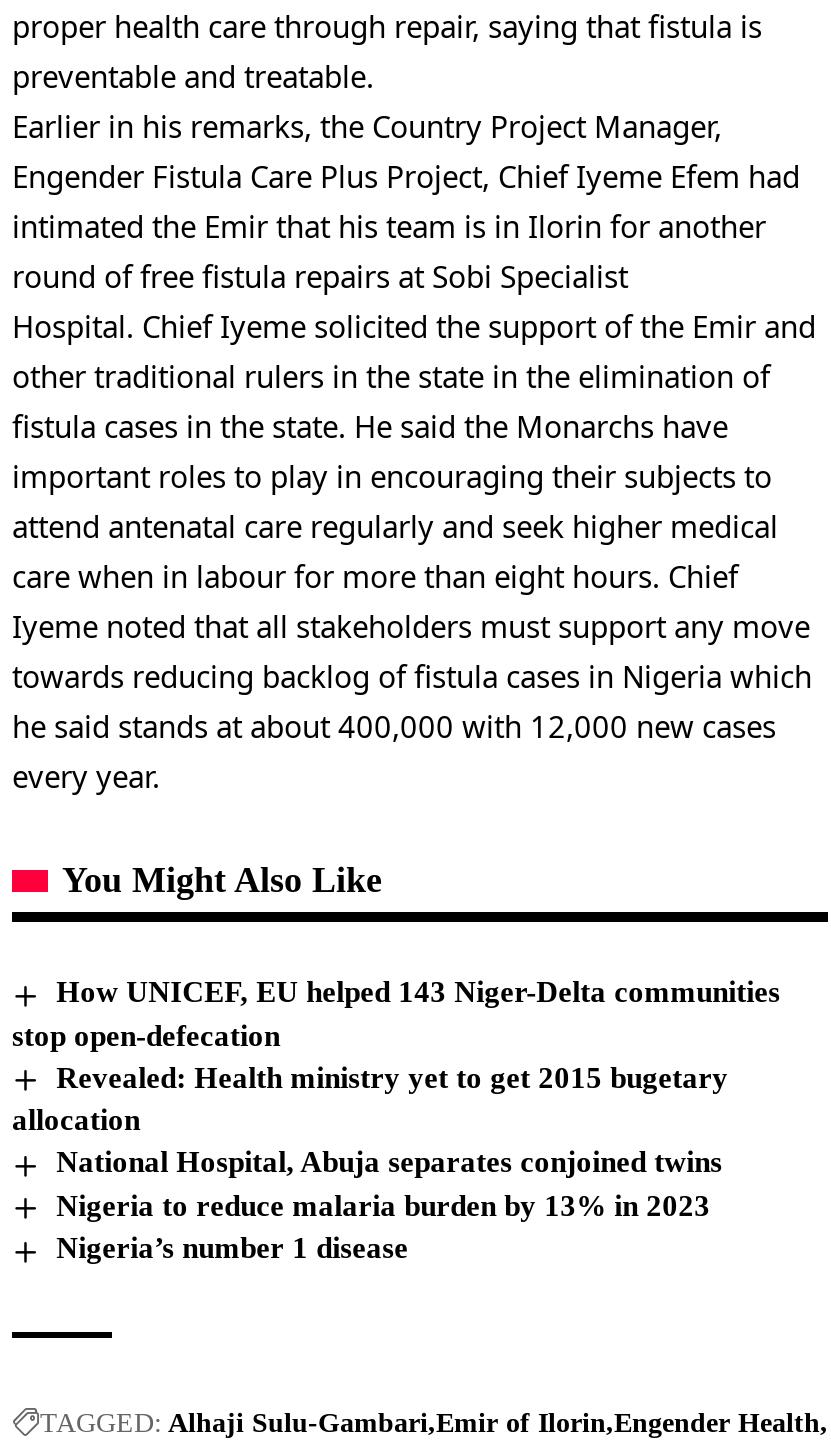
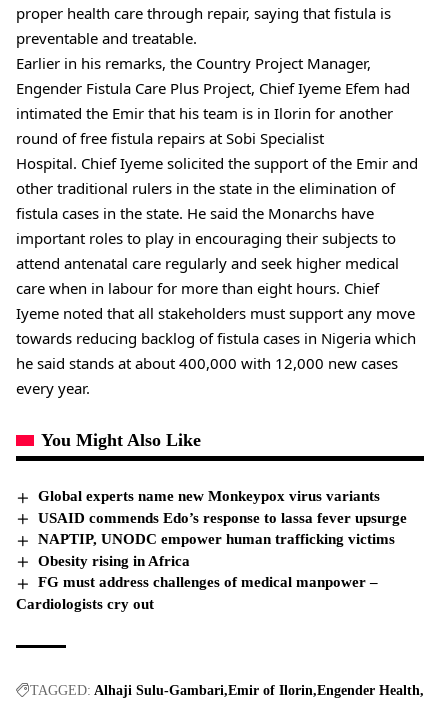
- How UNICEF, EU helped 143 Niger-Delta communities
- stop open-defecation
- Revealed: Health ministry yet to get 2015 bugetary
- allocation
- National Hospital, Abuja separates conjoined twins
- Nigeria to reduce malaria burden by 13% in 2023
- Nigeria’s number 1 disease
+ Global experts name new Monkeypox virus variants
+ USAID commends Edo’s response to lassa fever upsurge
+ NAPTIP, UNODC empower human trafficking victims
+ Obesity rising in Africa
+ FG must address challenges of medical manpower –
+ Cardiologists cry out
